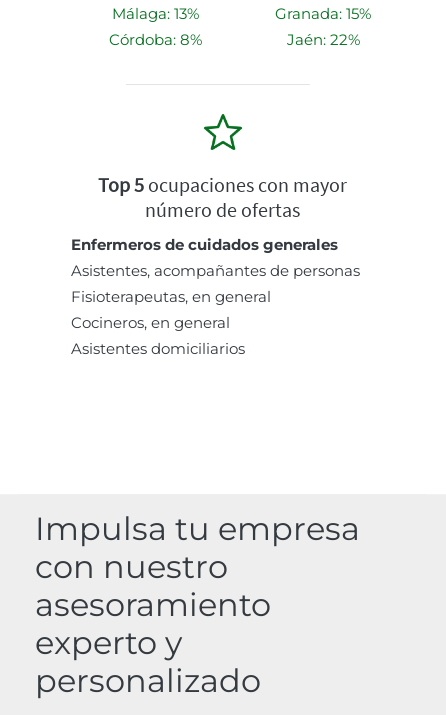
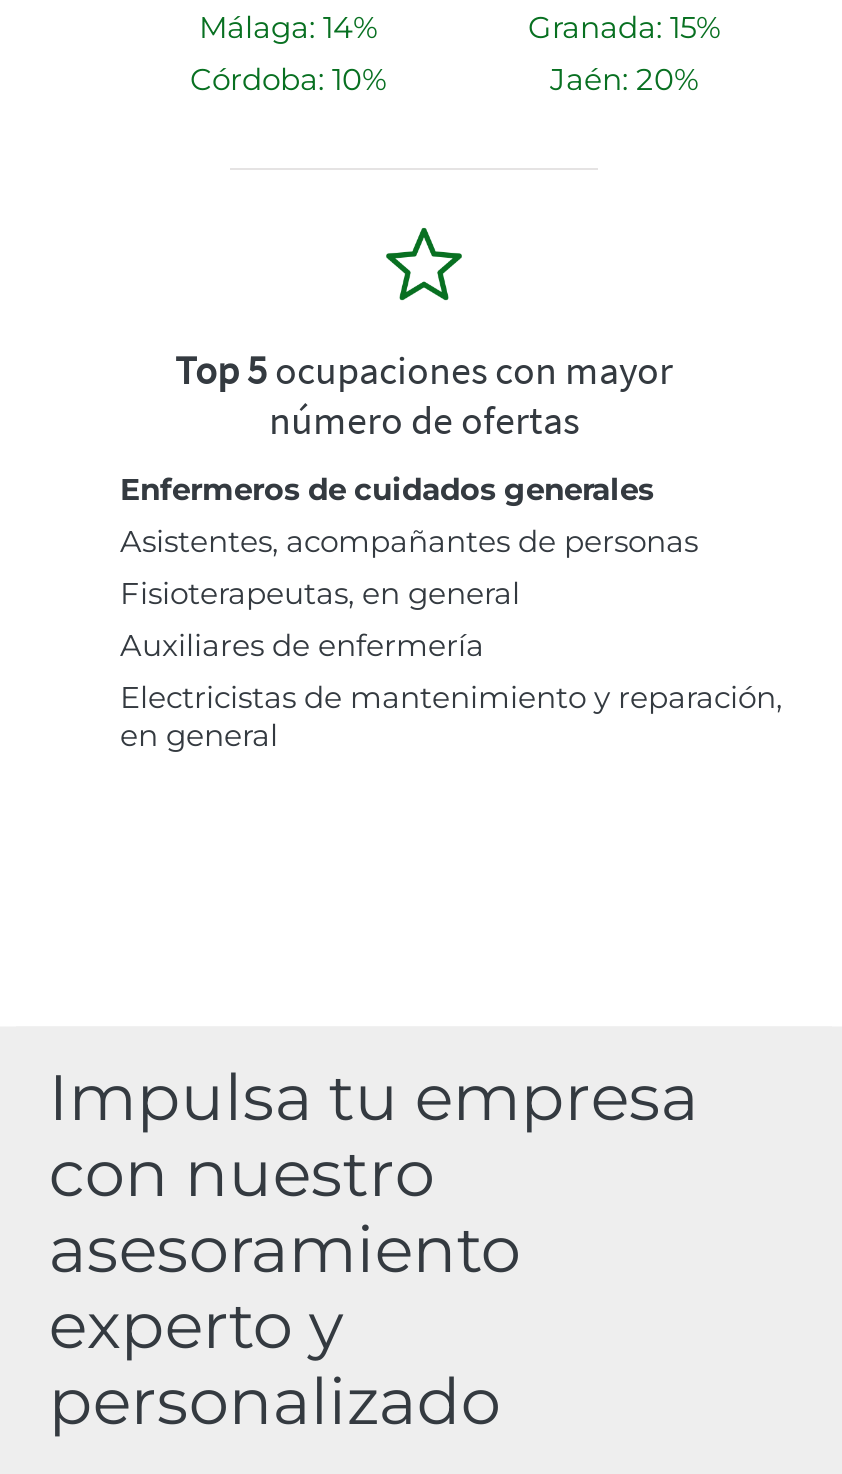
- Málaga: 13%
+ Málaga: 14%

- Córdoba: 8%
+ Córdoba: 10%

- Jaén: 22%
+ Jaén: 20%

- Cocineros, en general
- Asistentes domiciliarios
+ Auxiliares de enfermería
+ Electricistas de mantenimiento y reparación,
+ en general
